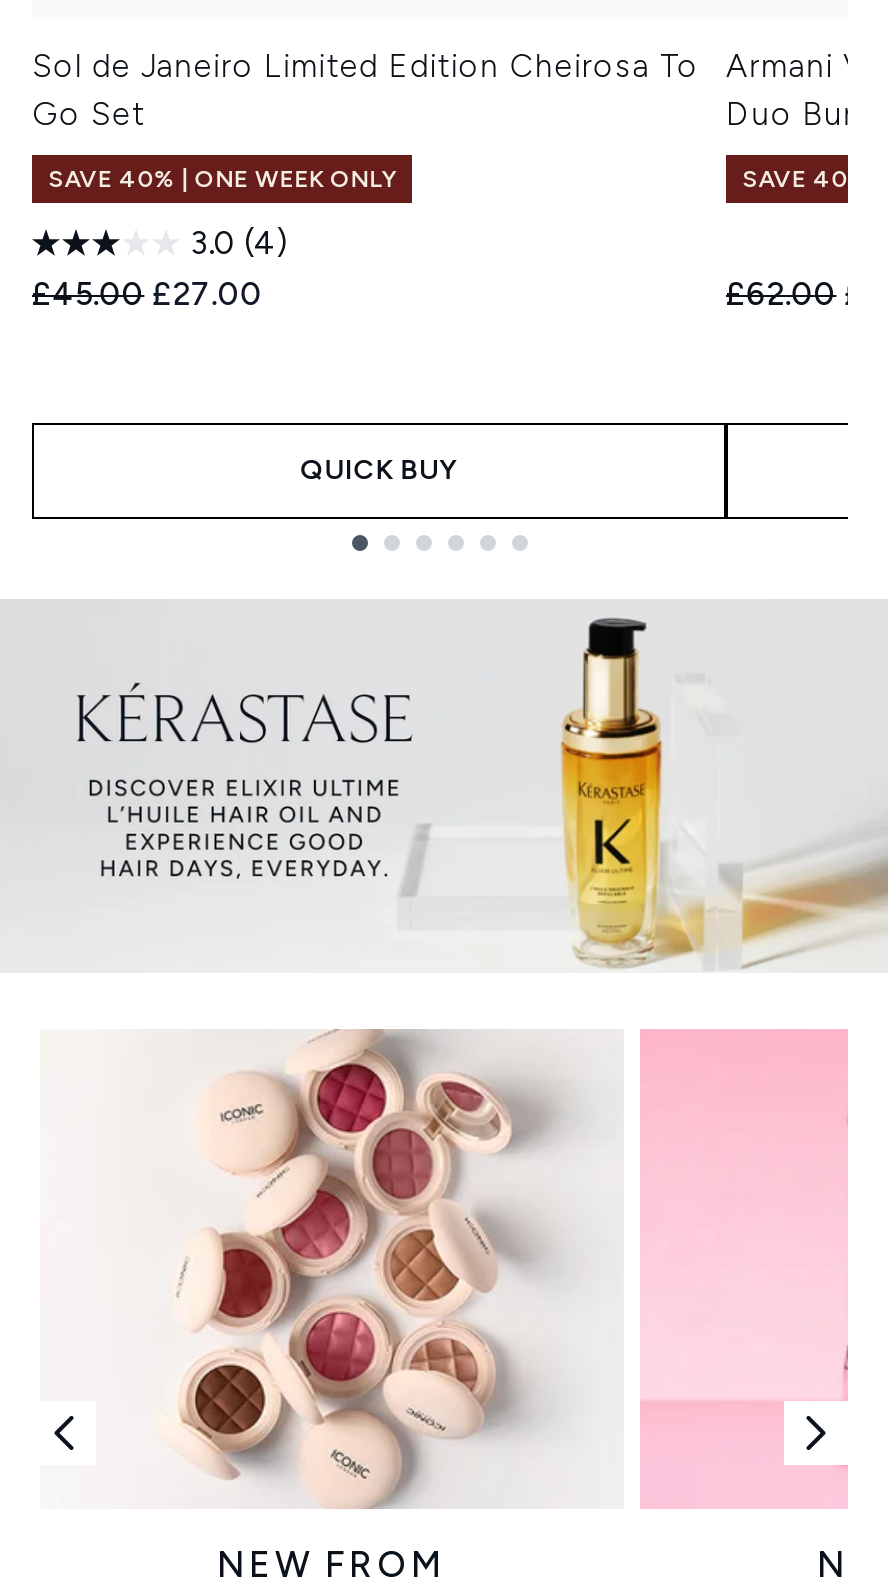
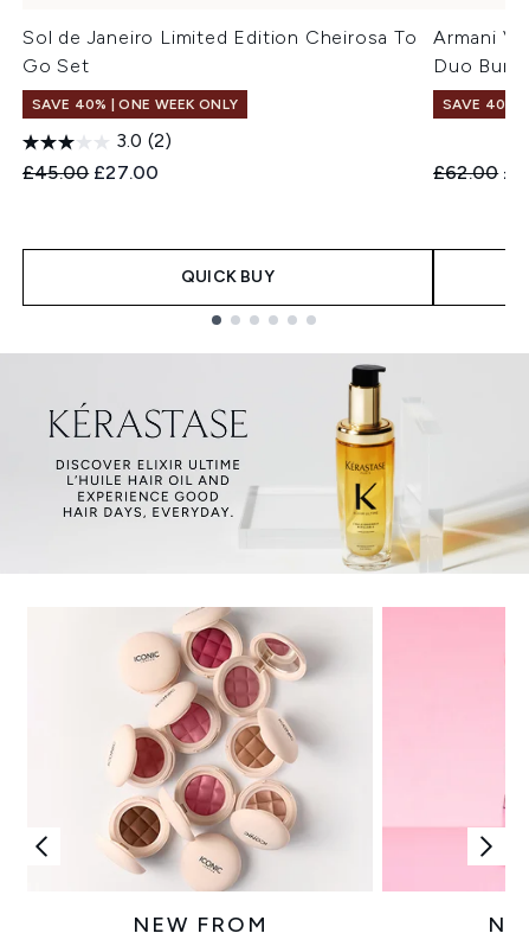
- 3.0 (4)
+ 3.0 (2)
